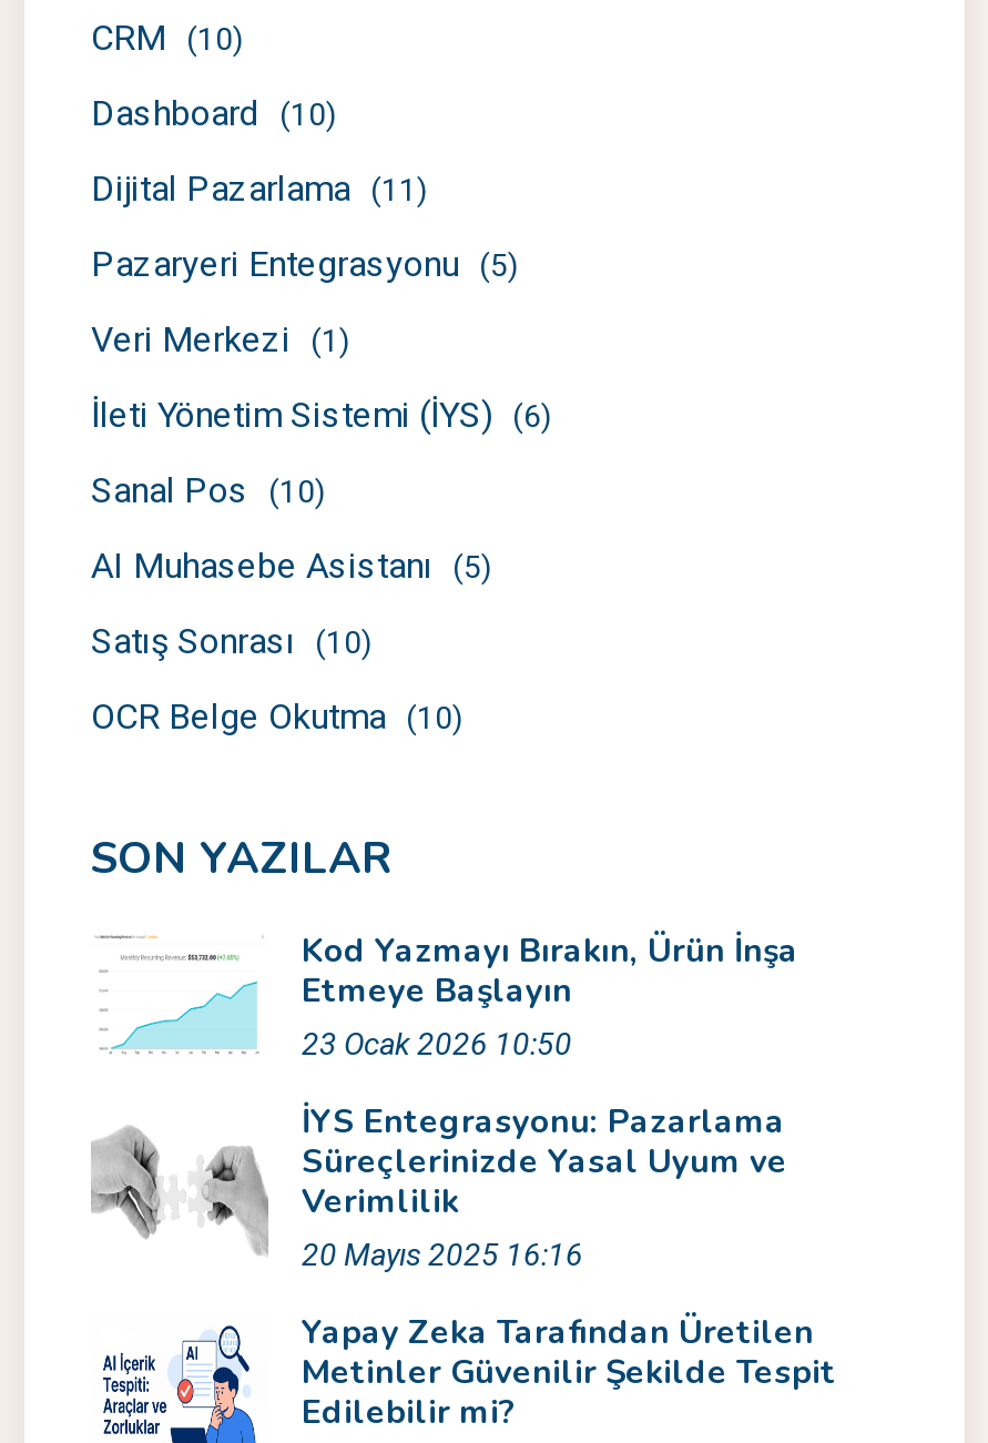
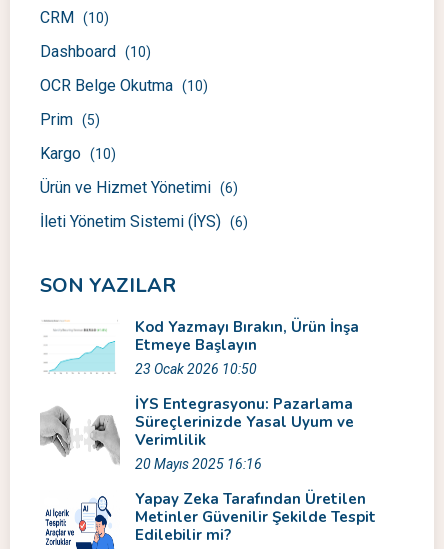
- Dijital Pazarlama (11)
- Pazaryeri Entegrasyonu (5)
- Veri Merkezi (1)
- Sanal Pos (10)
- AI Muhasebe Asistanı (5)
- Satış Sonrası (10)

moved down: İleti Yönetim Sistemi (İYS) (6)

moved up: OCR Belge Okutma (10)

+ Prim (5)
+ Kargo (10)
+ Ürün ve Hizmet Yönetimi (6)
